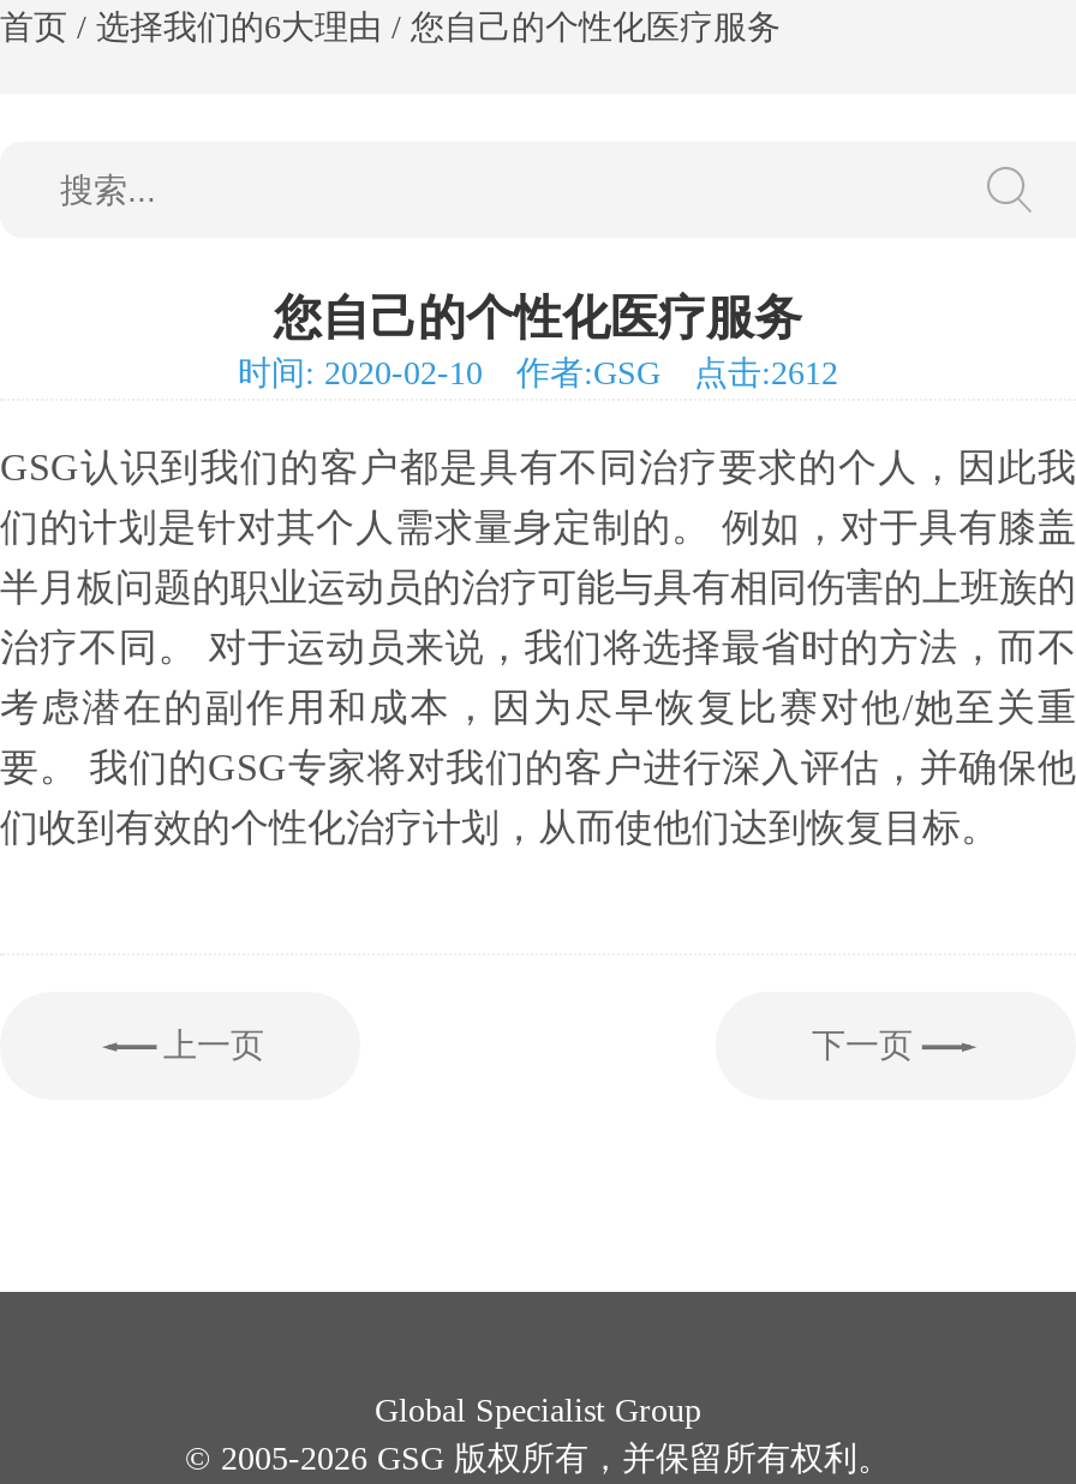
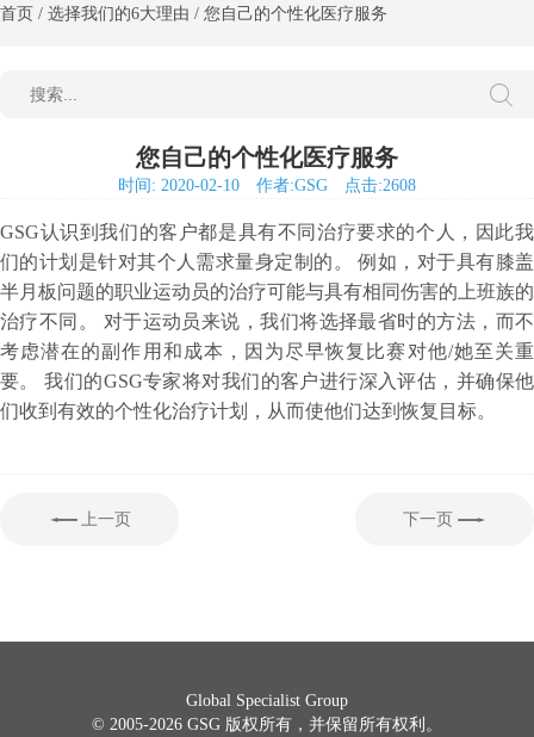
- 时间: 2020-02-10 作者:GSG 点击:2612
+ 时间: 2020-02-10 作者:GSG 点击:2608
